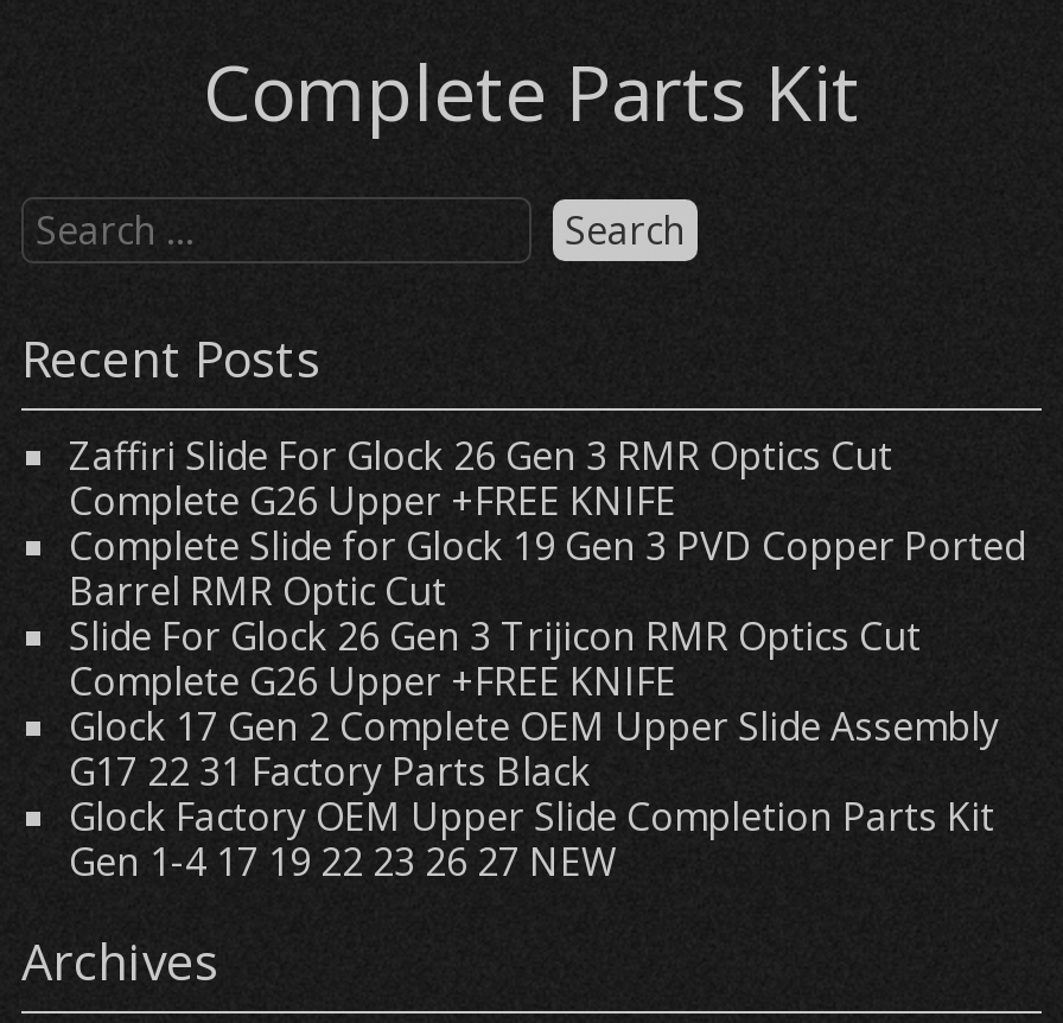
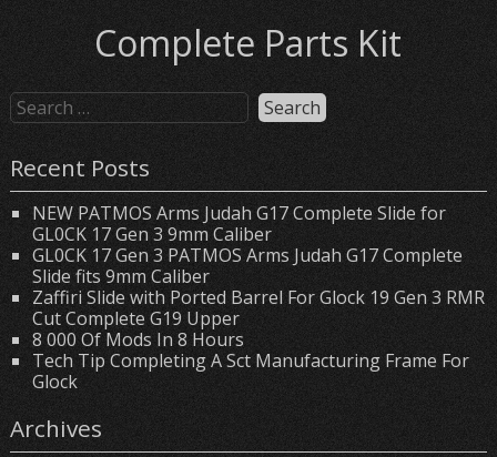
- Zaffiri Slide For Glock 26 Gen 3 RMR Optics Cut
- Complete G26 Upper +FREE KNIFE
- Complete Slide for Glock 19 Gen 3 PVD Copper Ported
- Barrel RMR Optic Cut
- Slide For Glock 26 Gen 3 Trijicon RMR Optics Cut
- Complete G26 Upper +FREE KNIFE
- Glock 17 Gen 2 Complete OEM Upper Slide Assembly
- G17 22 31 Factory Parts Black
- Glock Factory OEM Upper Slide Completion Parts Kit
- Gen 1-4 17 19 22 23 26 27 NEW
+ NEW PATMOS Arms Judah G17 Complete Slide for
+ GL0CK 17 Gen 3 9mm Caliber
+ GL0CK 17 Gen 3 PATMOS Arms Judah G17 Complete
+ Slide fits 9mm Caliber
+ Zaffiri Slide with Ported Barrel For Glock 19 Gen 3 RMR
+ Cut Complete G19 Upper
+ 8 000 Of Mods In 8 Hours
+ Tech Tip Completing A Sct Manufacturing Frame For
+ Glock
